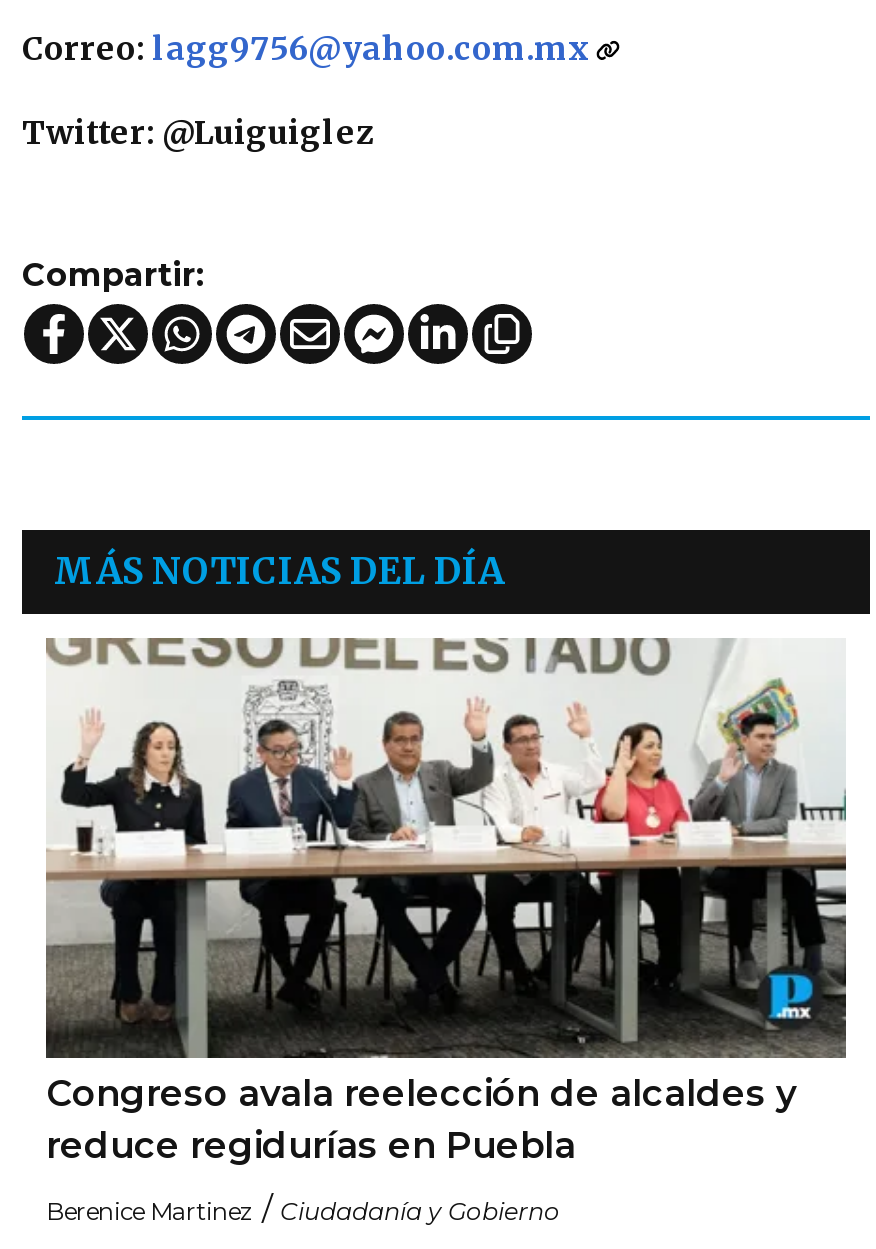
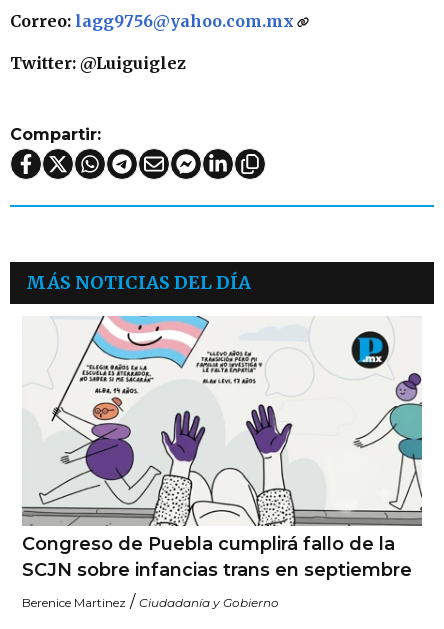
- [image]
- Congreso avala reelección de alcaldes y
- reduce regidurías en Puebla
+ [image]
+ Congreso de Puebla cumplirá fallo de la
+ SCJN sobre infancias trans en septiembre
